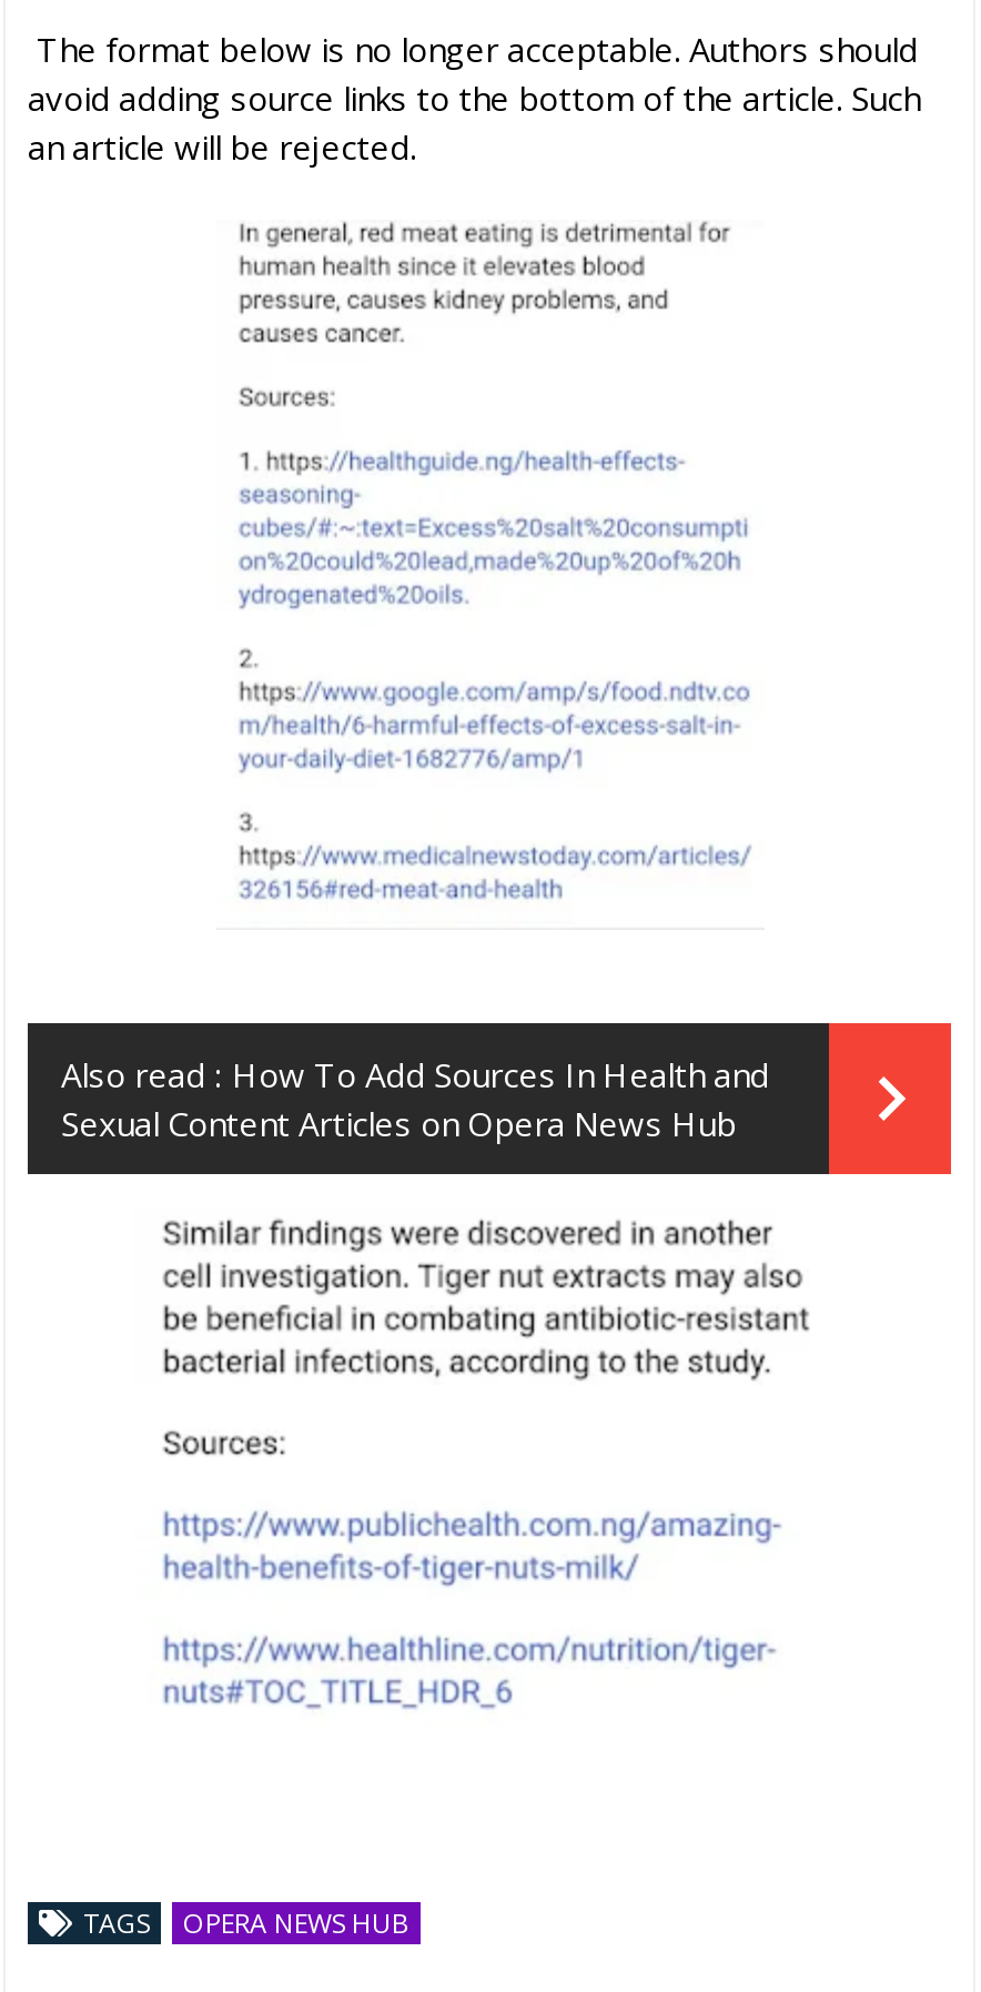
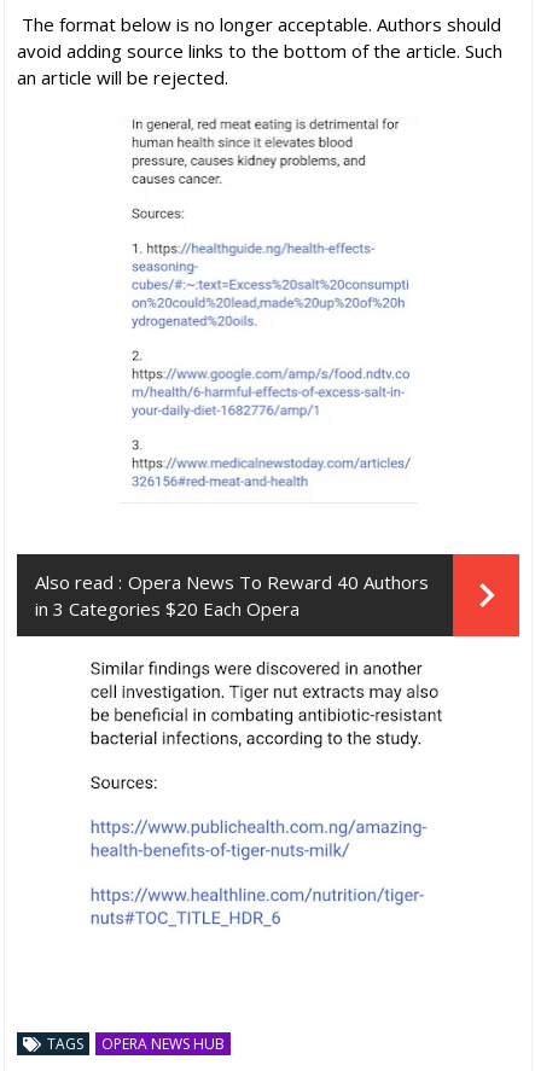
- Also read : How To Add Sources In Health and
- Sexual Content Articles on Opera News Hub
+ Also read : Opera News To Reward 40 Authors
+ in 3 Categories $20 Each Opera
